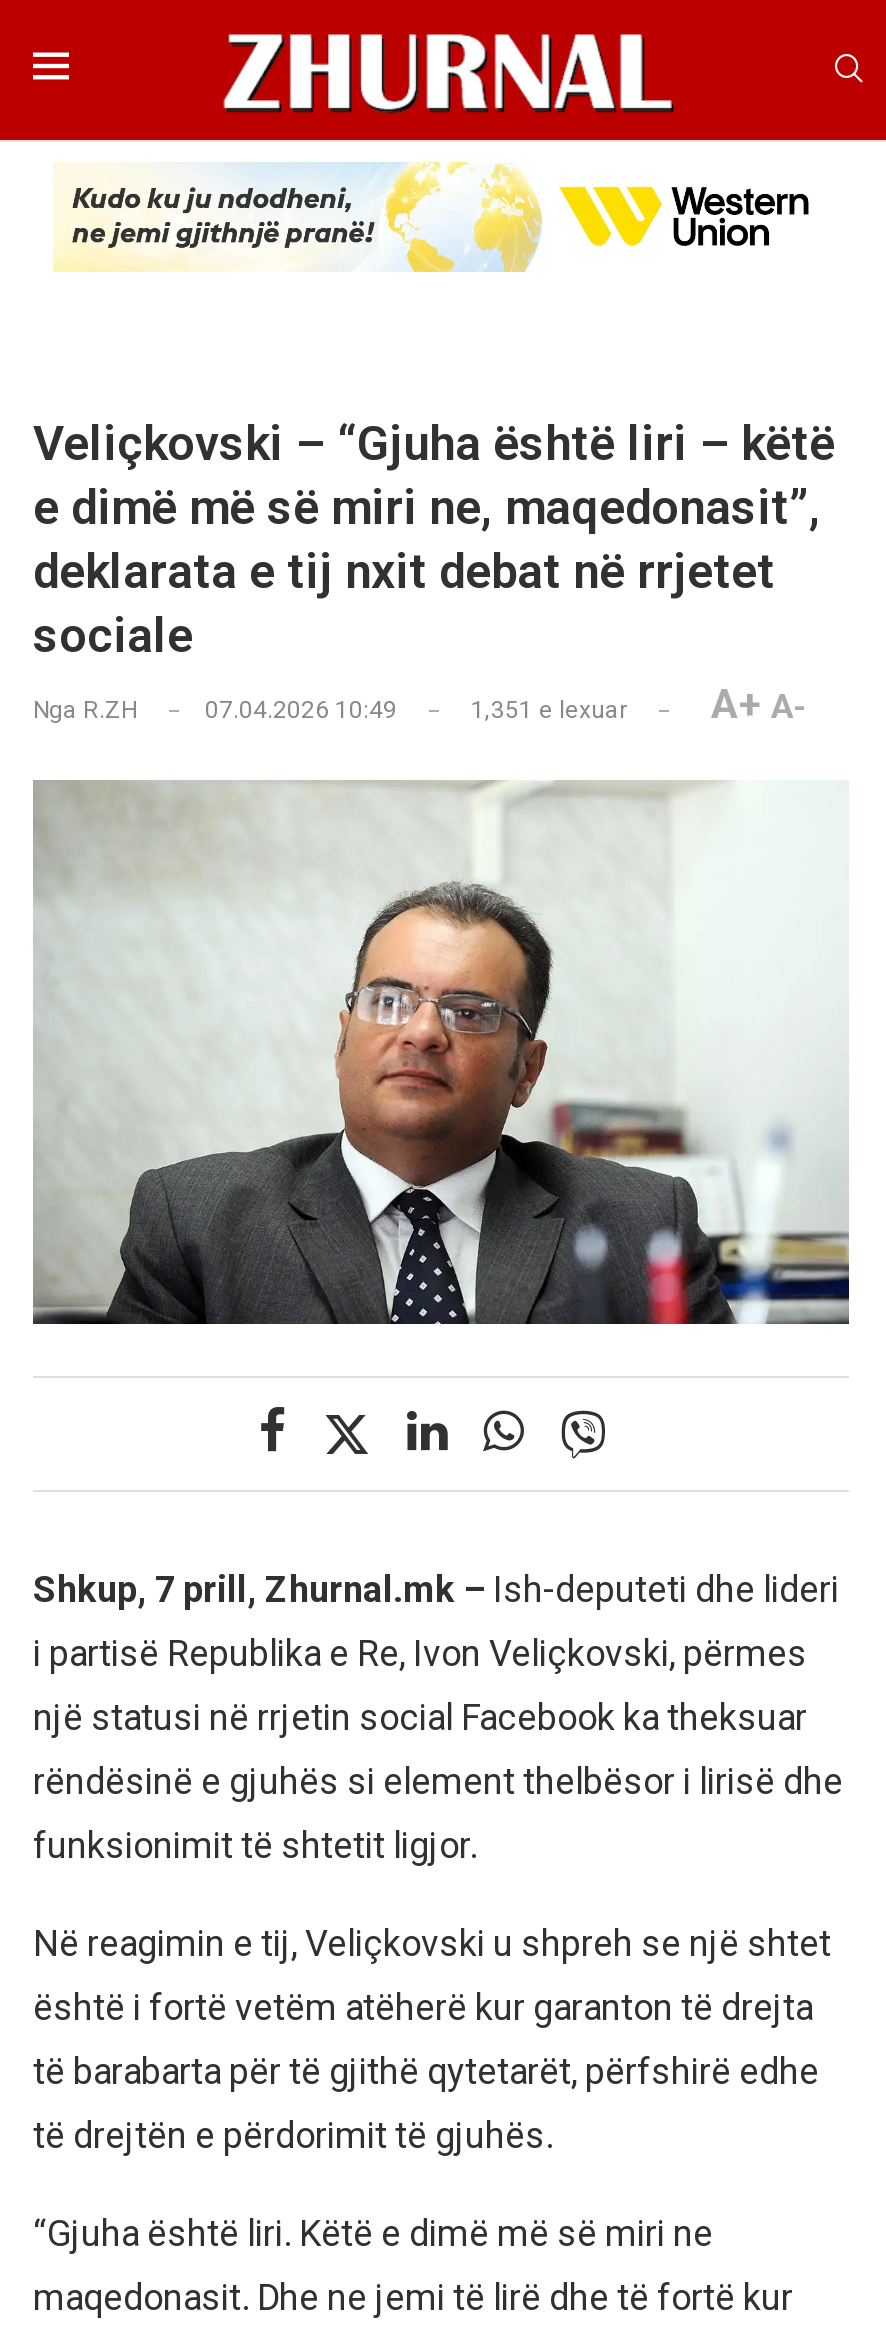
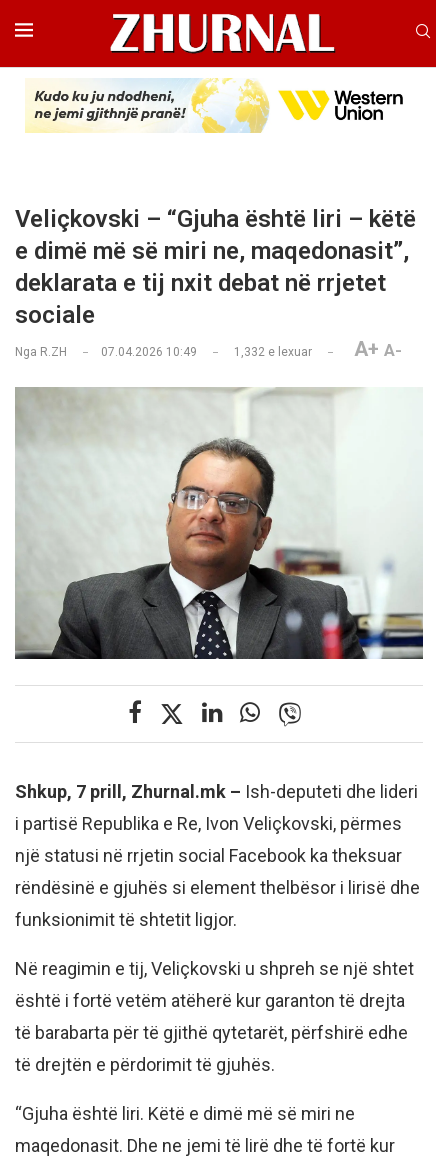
- 1,351 e lexuar
+ 1,332 e lexuar
